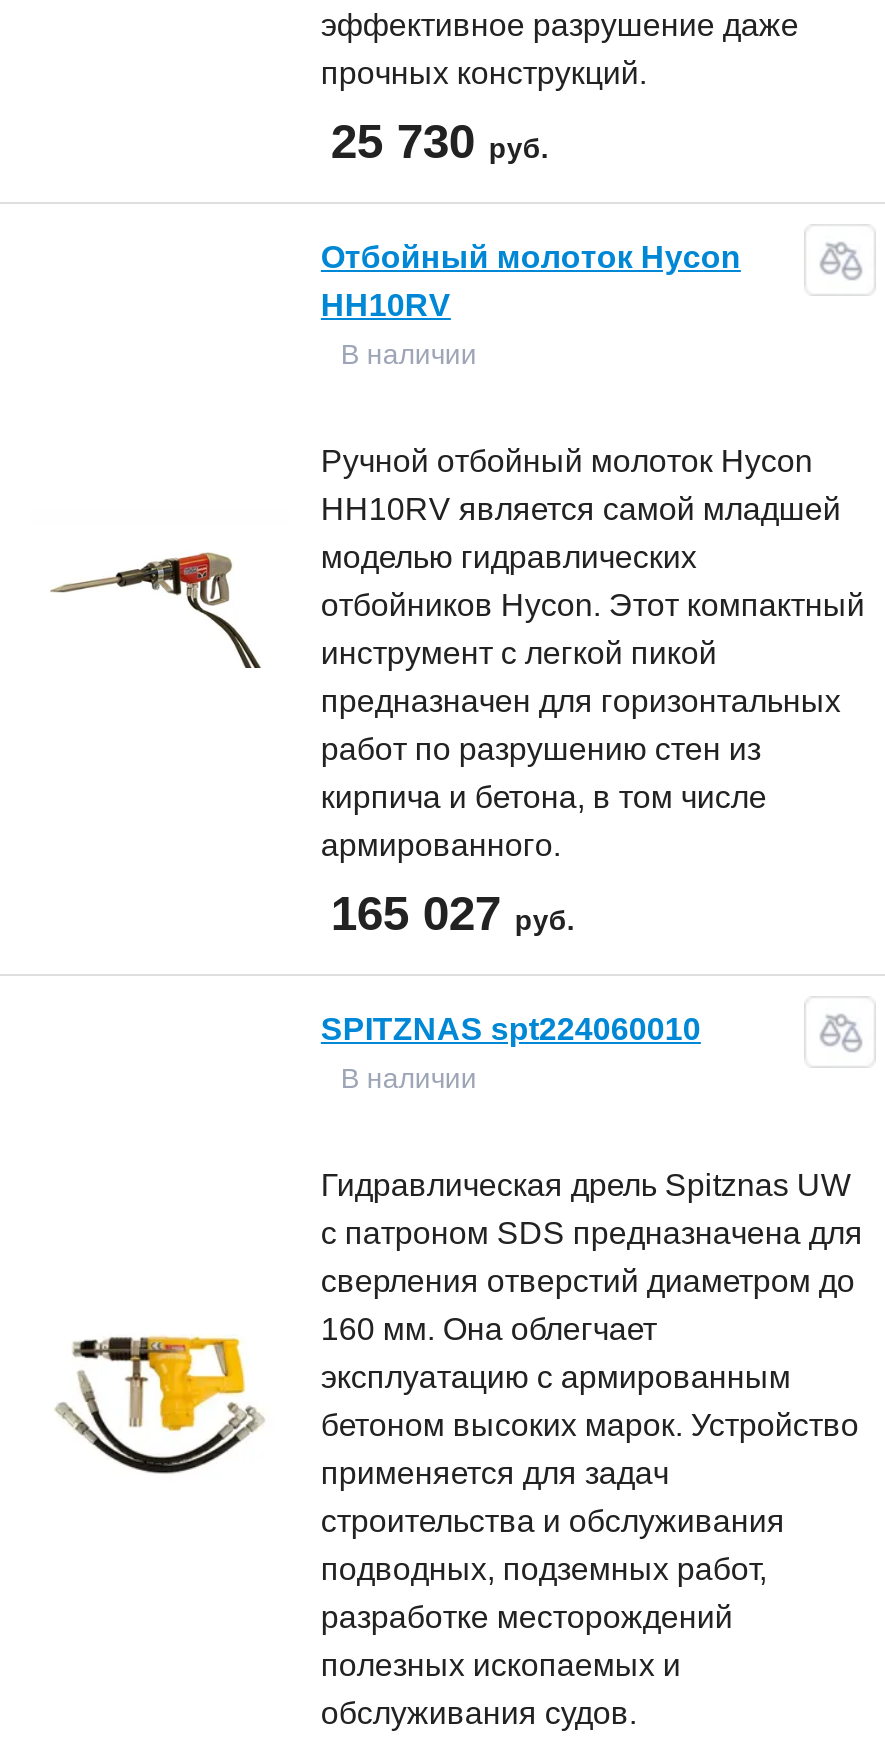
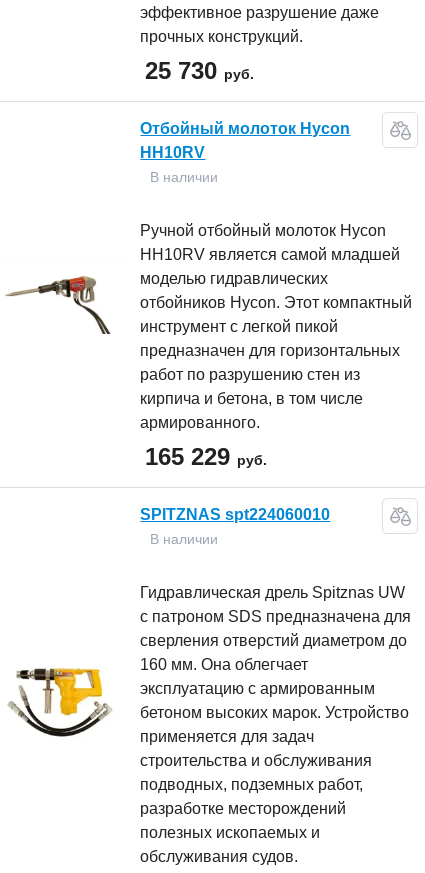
- 165 027 руб.
+ 165 229 руб.
